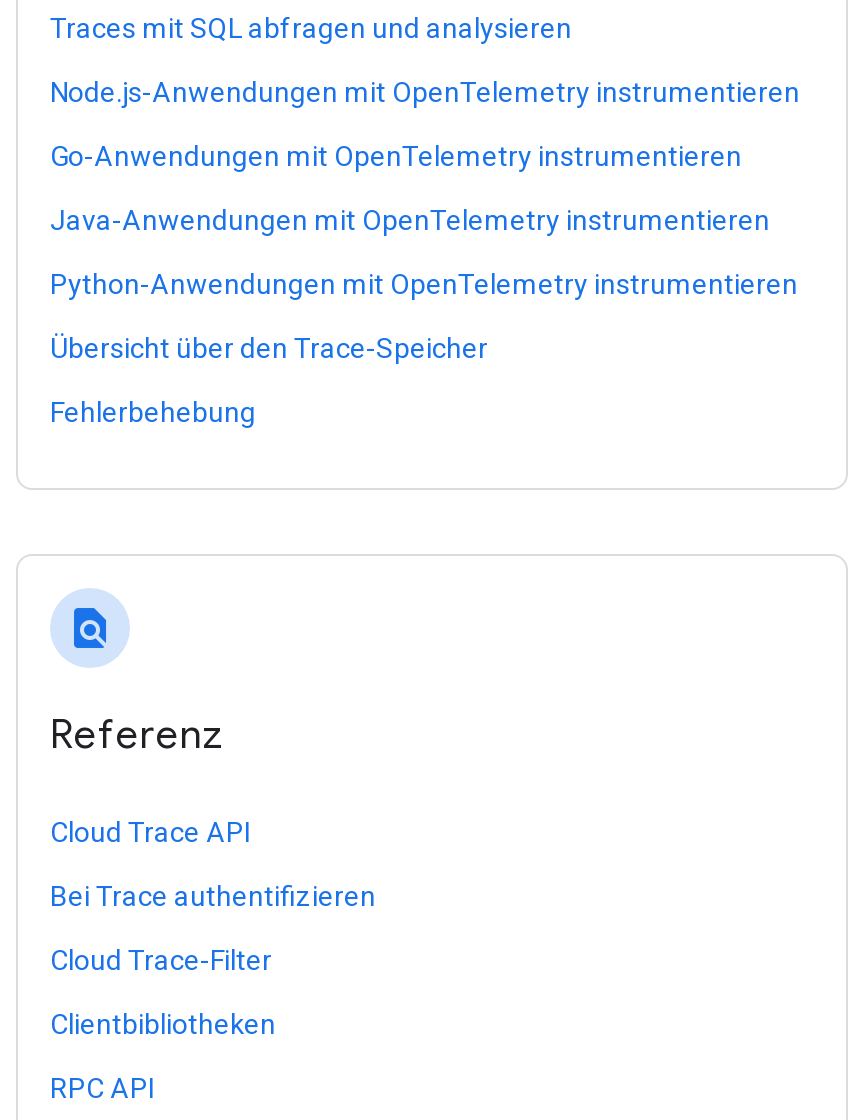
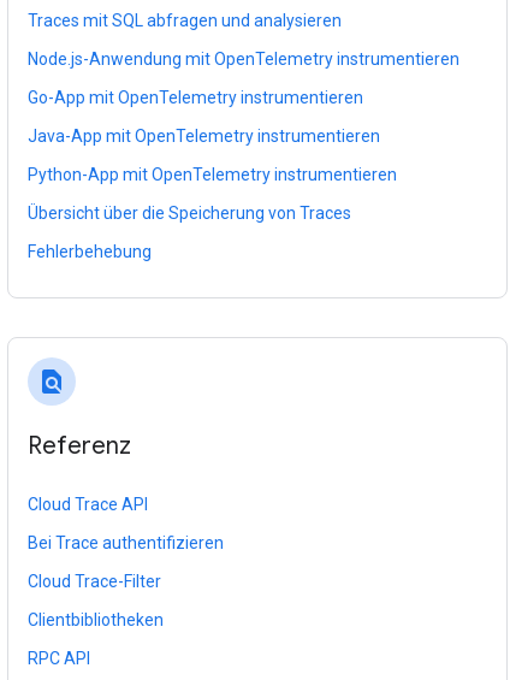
- Node.js-Anwendungen mit OpenTelemetry instrumentieren
+ Node.js-Anwendung mit OpenTelemetry instrumentieren

- Go-Anwendungen mit OpenTelemetry instrumentieren
+ Go-App mit OpenTelemetry instrumentieren

- Java-Anwendungen mit OpenTelemetry instrumentieren
+ Java-App mit OpenTelemetry instrumentieren

- Python-Anwendungen mit OpenTelemetry instrumentieren
+ Python-App mit OpenTelemetry instrumentieren

- Übersicht über den Trace-Speicher
+ Übersicht über die Speicherung von Traces
